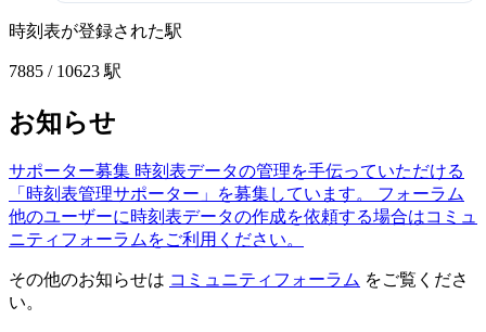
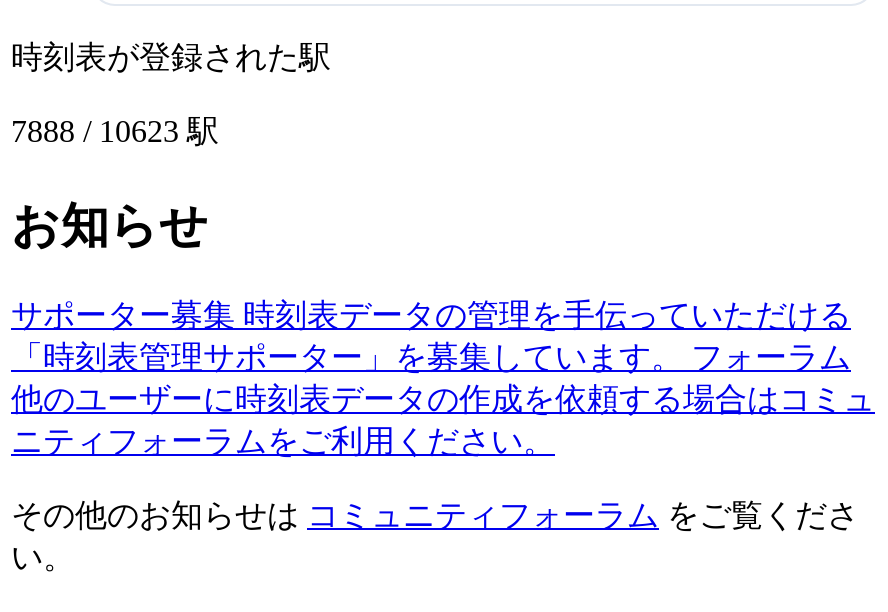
- 7885 / 10623 駅
+ 7888 / 10623 駅
